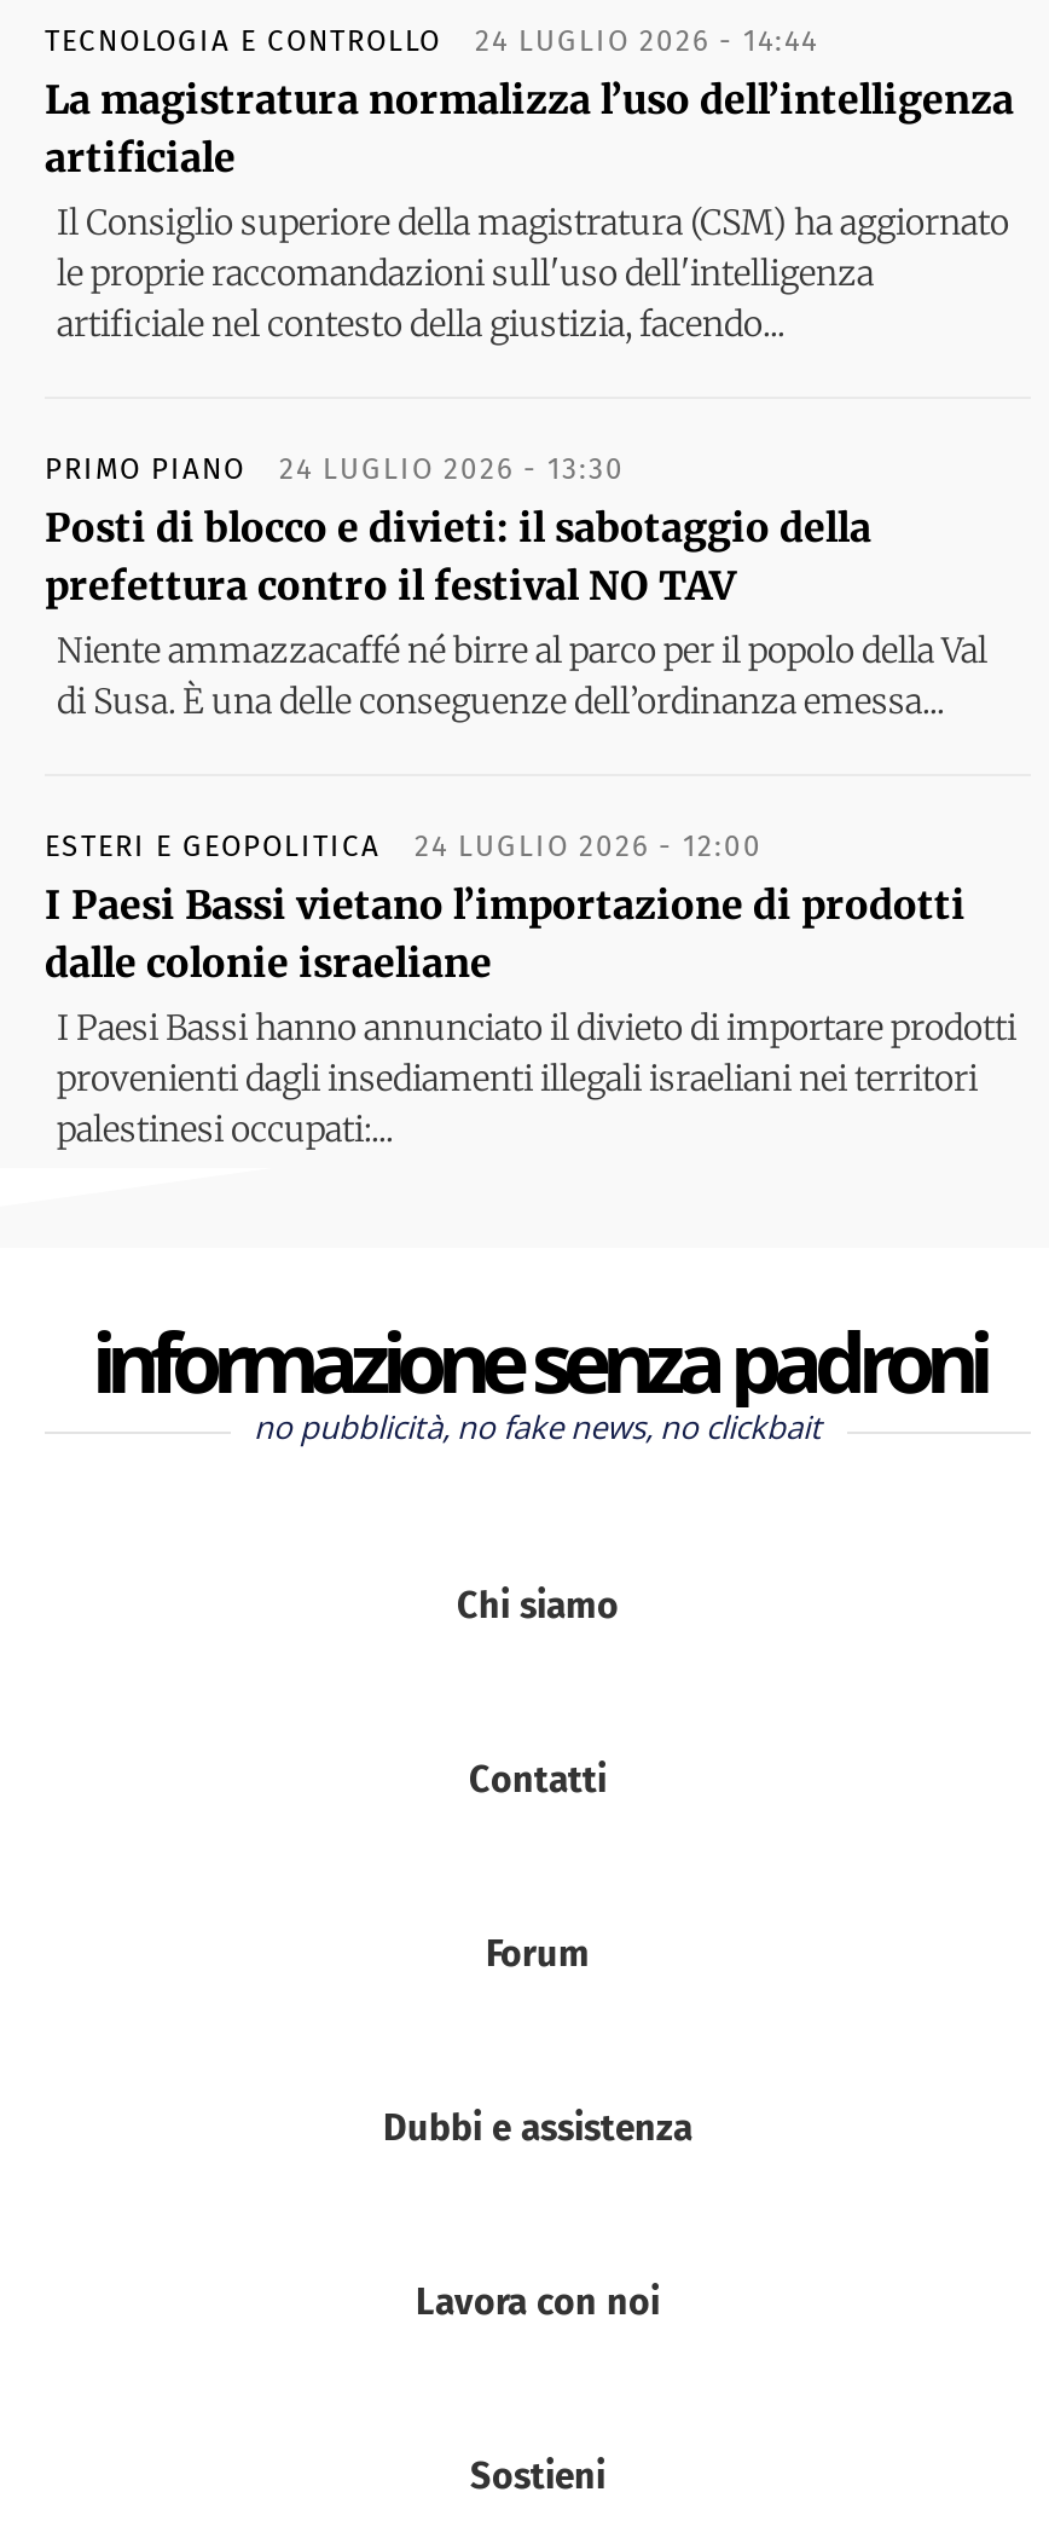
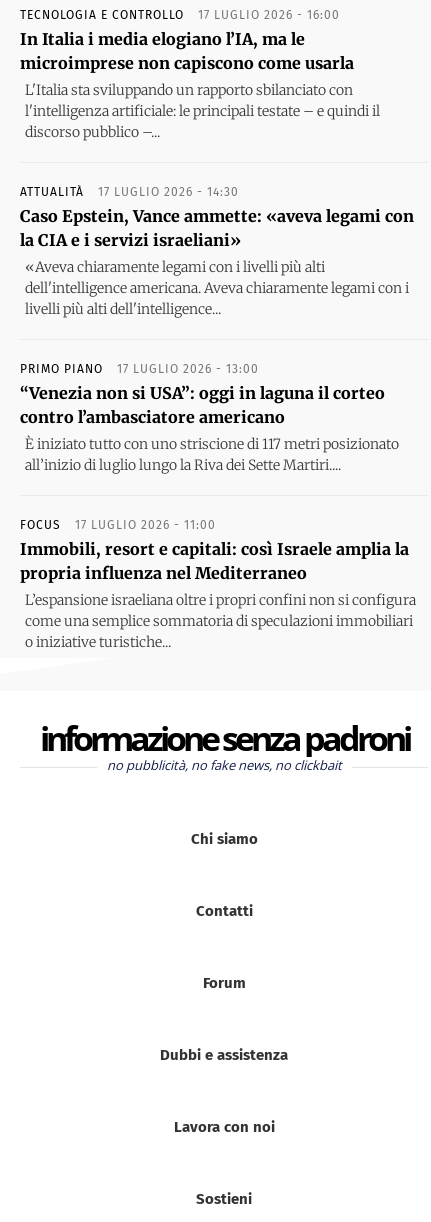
- 24 LUGLIO 2026 - 14:44
- La magistratura normalizza l’uso dell’intelligenza
- artificiale
- Il Consiglio superiore della magistratura (CSM) ha aggiornato
- le proprie raccomandazioni sull'uso dell'intelligenza
- artificiale nel contesto della giustizia, facendo...
+ 17 LUGLIO 2026 - 16:00
+ In Italia i media elogiano l’IA, ma le
+ microimprese non capiscono come usarla
+ L'Italia sta sviluppando un rapporto sbilanciato con
+ l'intelligenza artificiale: le principali testate – e quindi il
+ discorso pubblico –...
+ ATTUALITÀ
+ 17 LUGLIO 2026 - 14:30
+ Caso Epstein, Vance ammette: «aveva legami con
+ la CIA e i servizi israeliani»
+ «Aveva chiaramente legami con i livelli più alti
+ dell'intelligence americana. Aveva chiaramente legami con i
+ livelli più alti dell'intelligence...

- 24 LUGLIO 2026 - 13:30
- Posti di blocco e divieti: il sabotaggio della
- prefettura contro il festival NO TAV
- Niente ammazzacaffé né birre al parco per il popolo della Val
- di Susa. È una delle conseguenze dell’ordinanza emessa...
+ 17 LUGLIO 2026 - 13:00
+ “Venezia non si USA”: oggi in laguna il corteo
+ contro l’ambasciatore americano
+ È iniziato tutto con uno striscione di 117 metri posizionato
+ all’inizio di luglio lungo la Riva dei Sette Martiri....

- ESTERI E GEOPOLITICA
- 24 LUGLIO 2026 - 12:00
- I Paesi Bassi vietano l’importazione di prodotti
- dalle colonie israeliane
- I Paesi Bassi hanno annunciato il divieto di importare prodotti
- provenienti dagli insediamenti illegali israeliani nei territori
- palestinesi occupati:...
+ FOCUS
+ 17 LUGLIO 2026 - 11:00
+ Immobili, resort e capitali: così Israele amplia la
+ propria influenza nel Mediterraneo
+ L’espansione israeliana oltre i propri confini non si configura
+ come una semplice sommatoria di speculazioni immobiliari
+ o iniziative turistiche...
